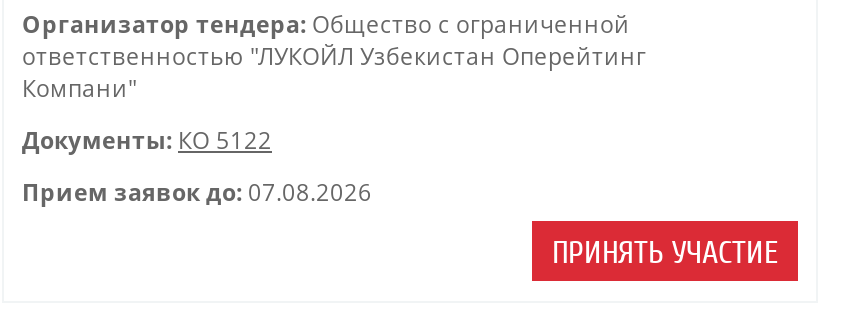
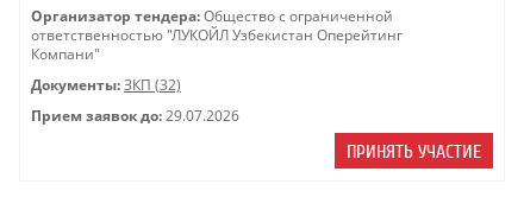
- Документы: КО 5122
+ Документы: ЗКП (32)

- Прием заявок до: 07.08.2026
+ Прием заявок до: 29.07.2026
